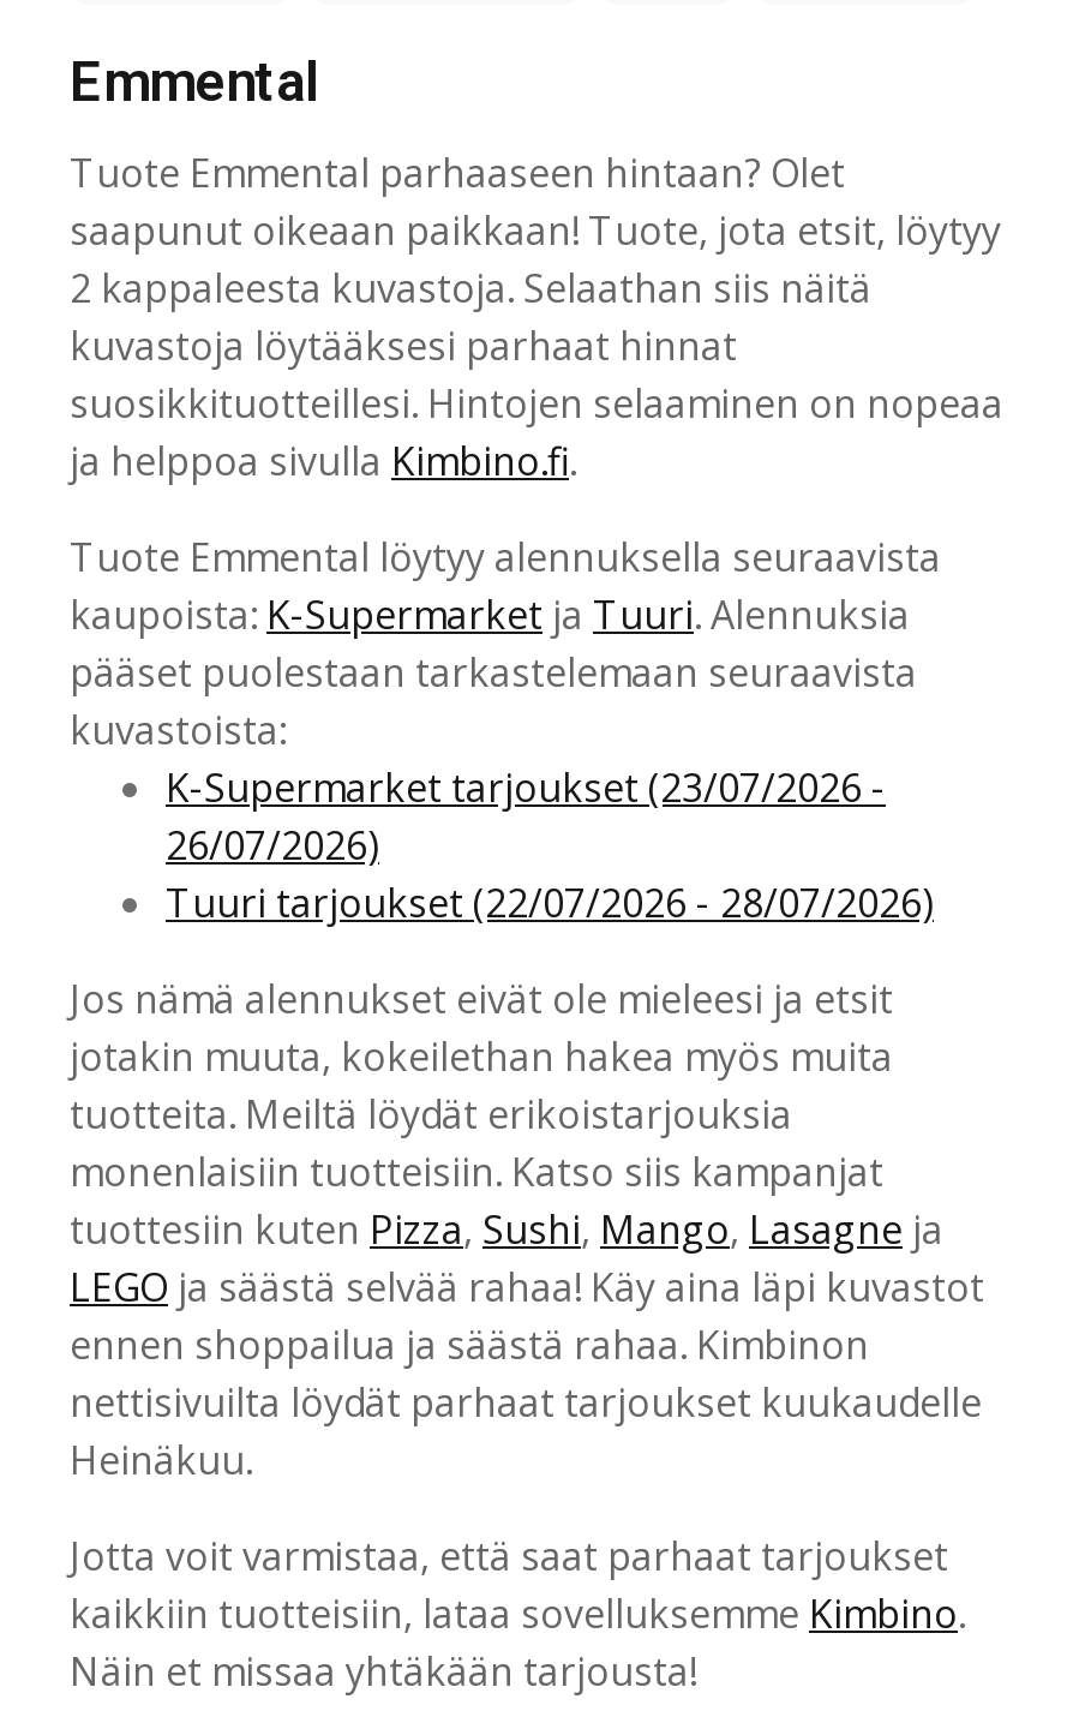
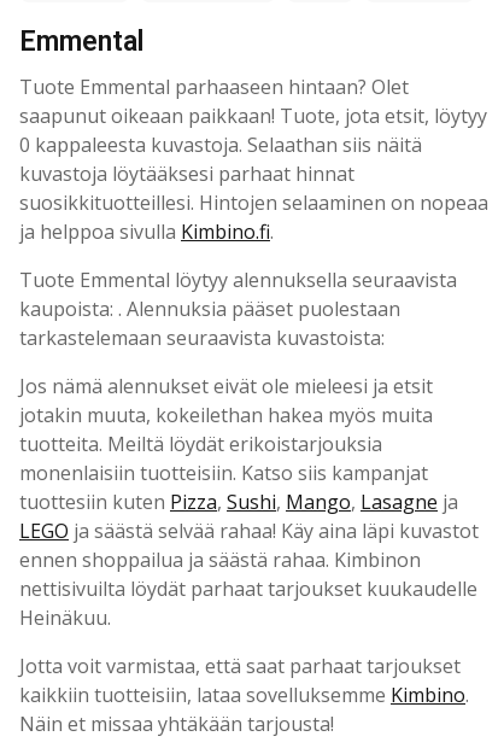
- 2 kappaleesta kuvastoja. Selaathan siis näitä
+ 0 kappaleesta kuvastoja. Selaathan siis näitä

- kaupoista: K-Supermarket ja Tuuri. Alennuksia
- pääset puolestaan tarkastelemaan seuraavista
- kuvastoista:
- K-Supermarket tarjoukset (23/07/2026 -
- 26/07/2026)
- Tuuri tarjoukset (22/07/2026 - 28/07/2026)
+ kaupoista: . Alennuksia pääset puolestaan
+ tarkastelemaan seuraavista kuvastoista:
